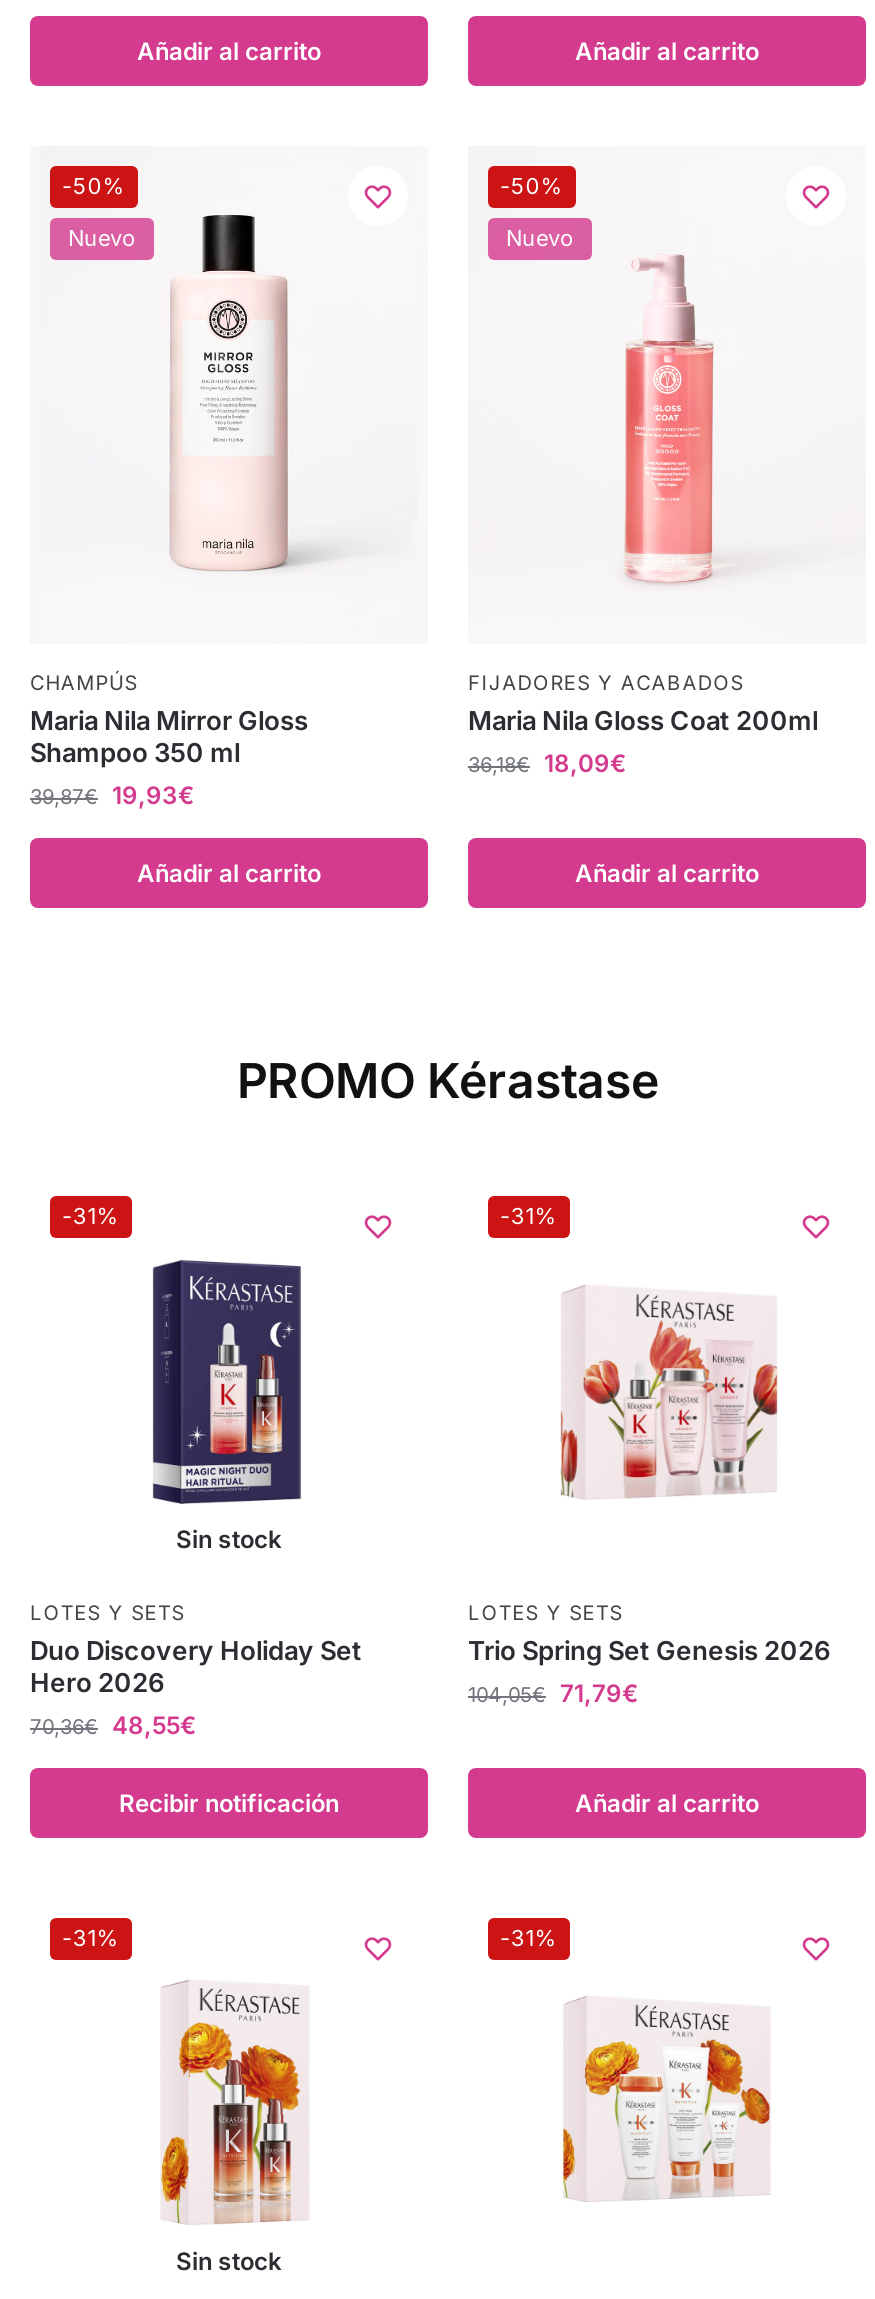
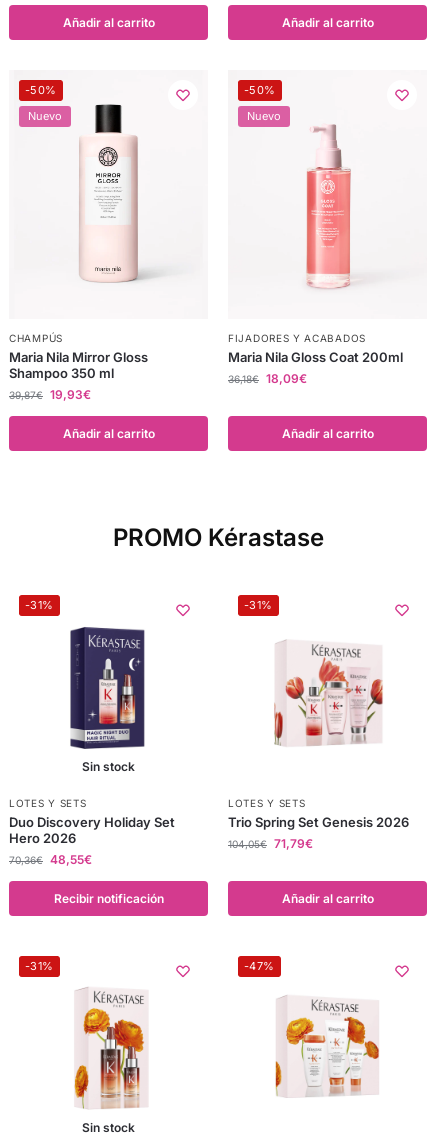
- -31%
+ -47%
